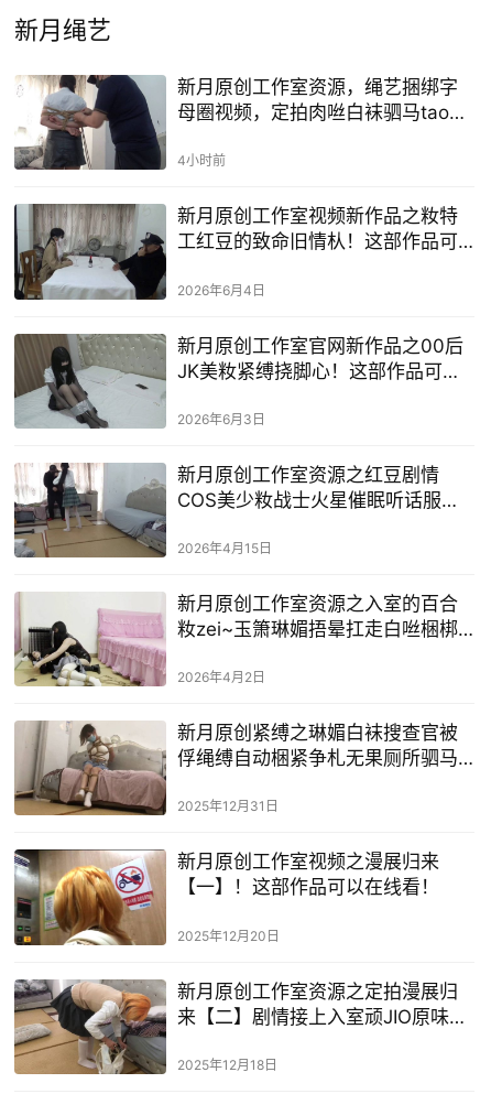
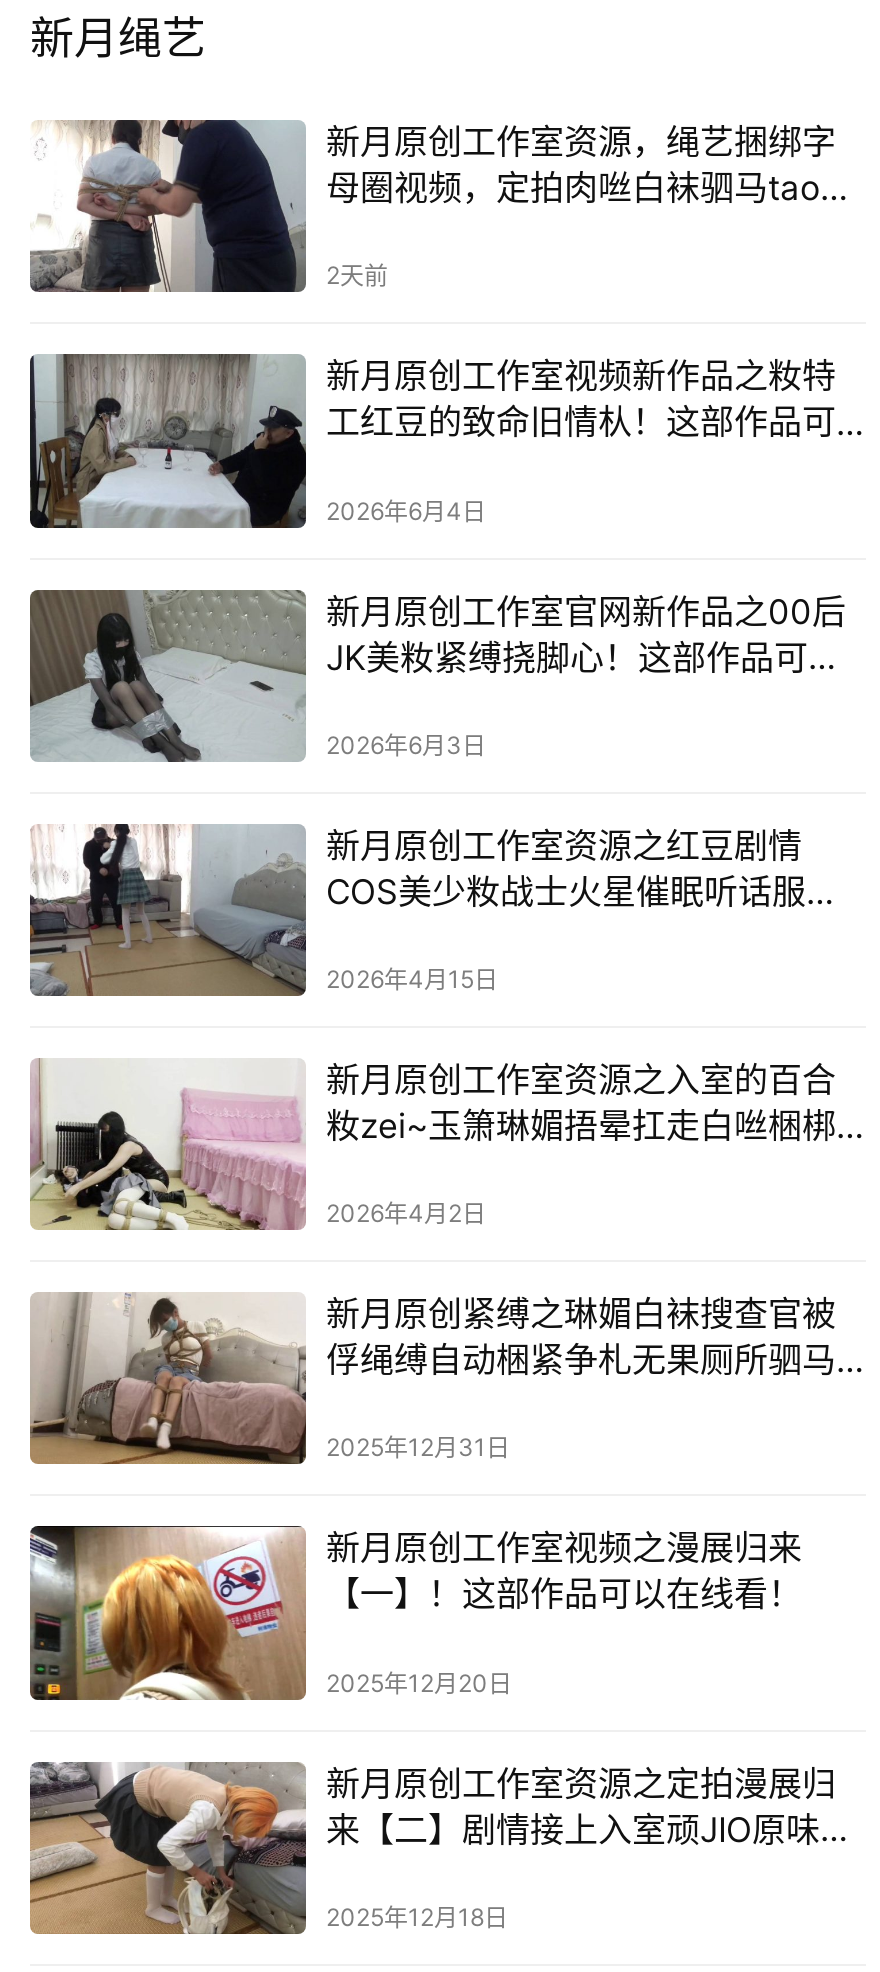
- 4小时前
+ 2天前
